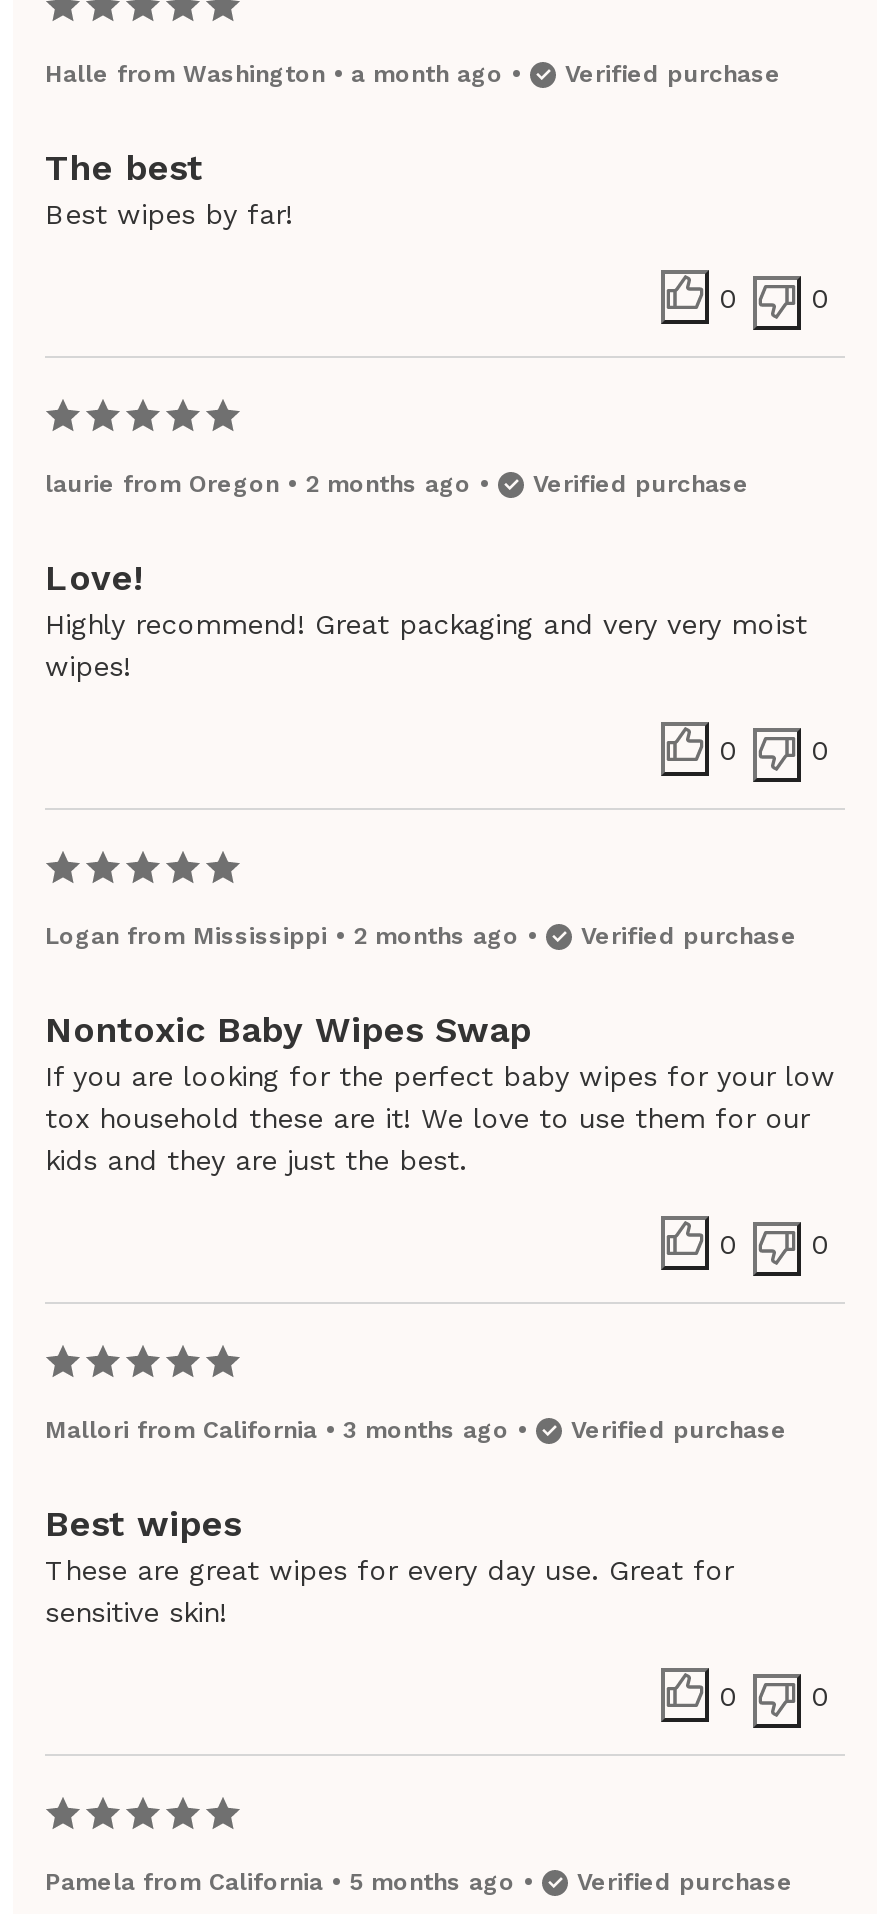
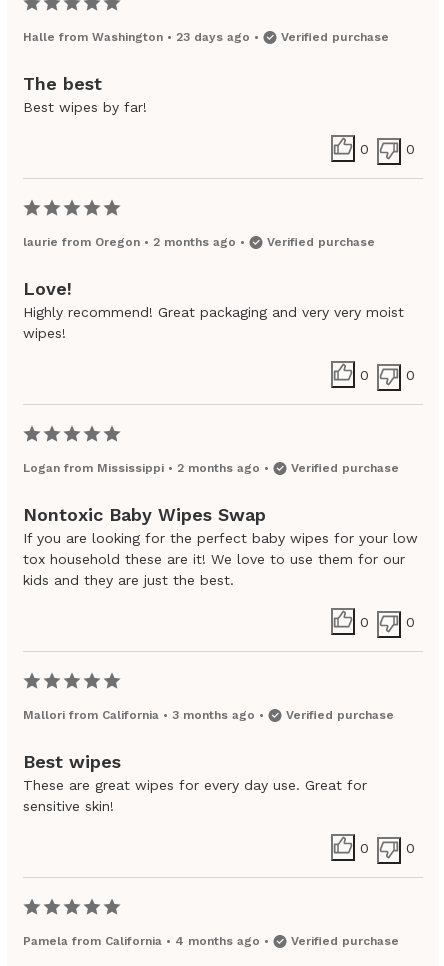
- Halle from Washington • a month ago •
+ Halle from Washington • 23 days ago •

- Pamela from California • 5 months ago •
+ Pamela from California • 4 months ago •
